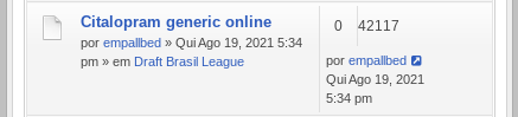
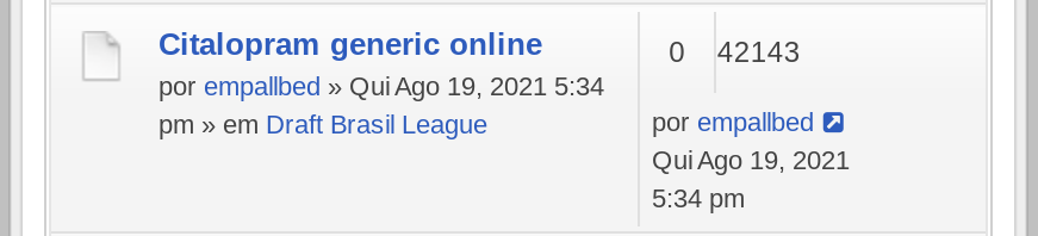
- 0 42117
+ 0 42143
